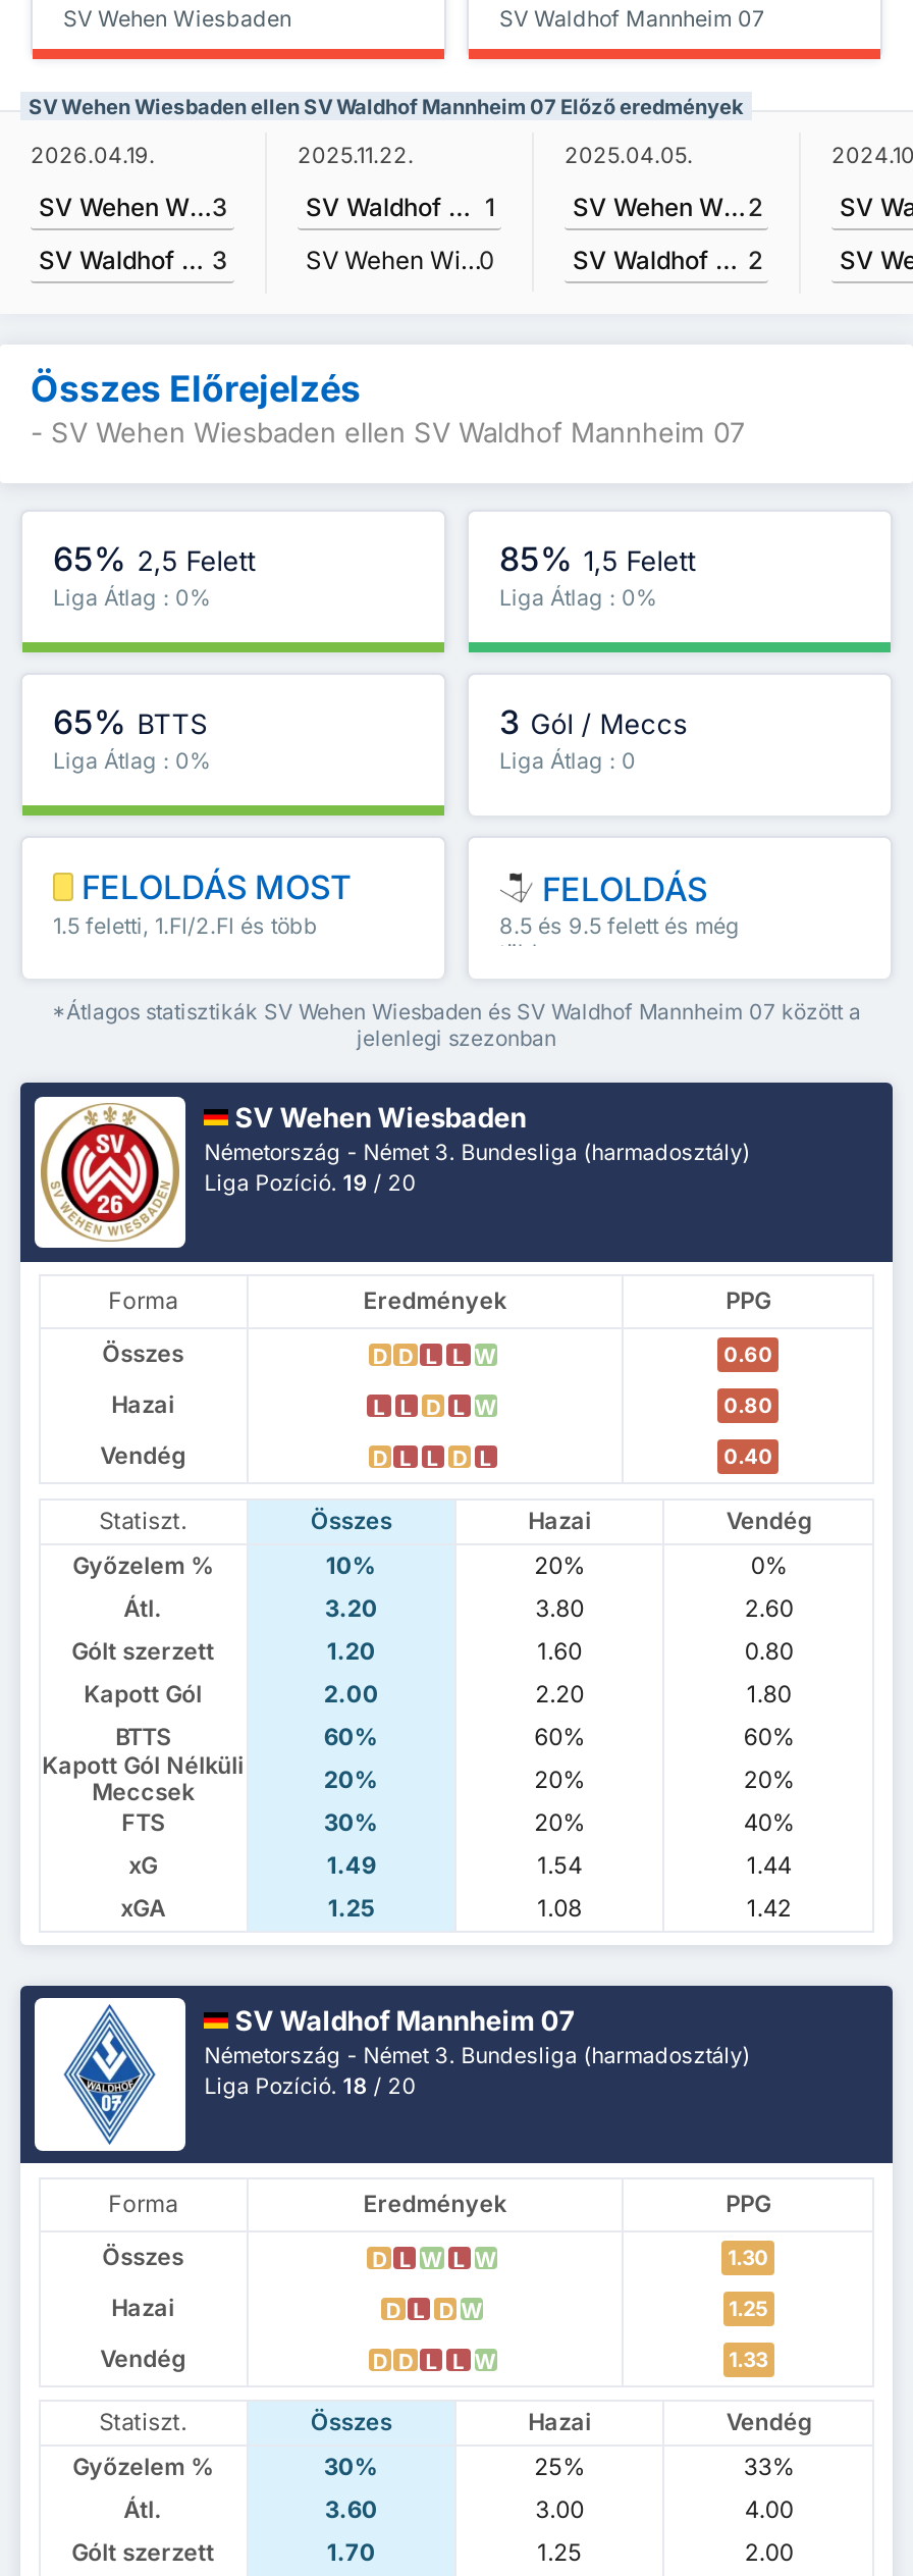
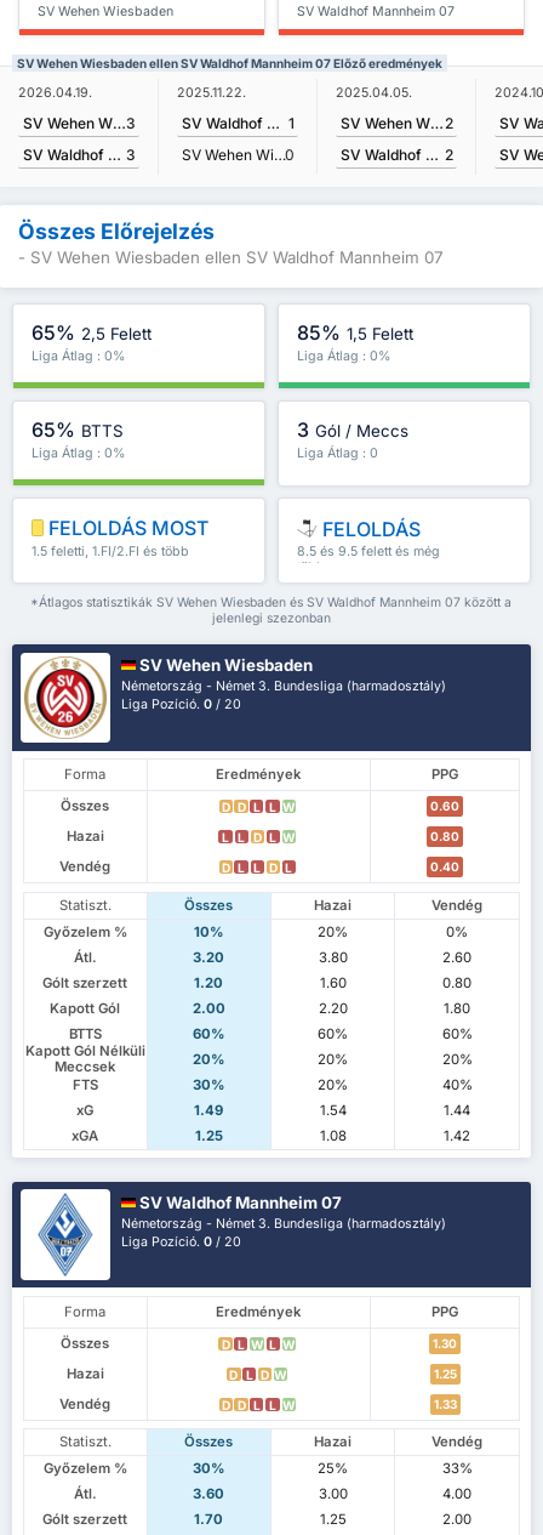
- Liga Pozíció. 19 / 20
+ Liga Pozíció. 0 / 20

- Liga Pozíció. 18 / 20
+ Liga Pozíció. 0 / 20
